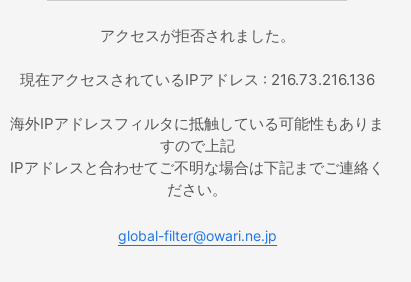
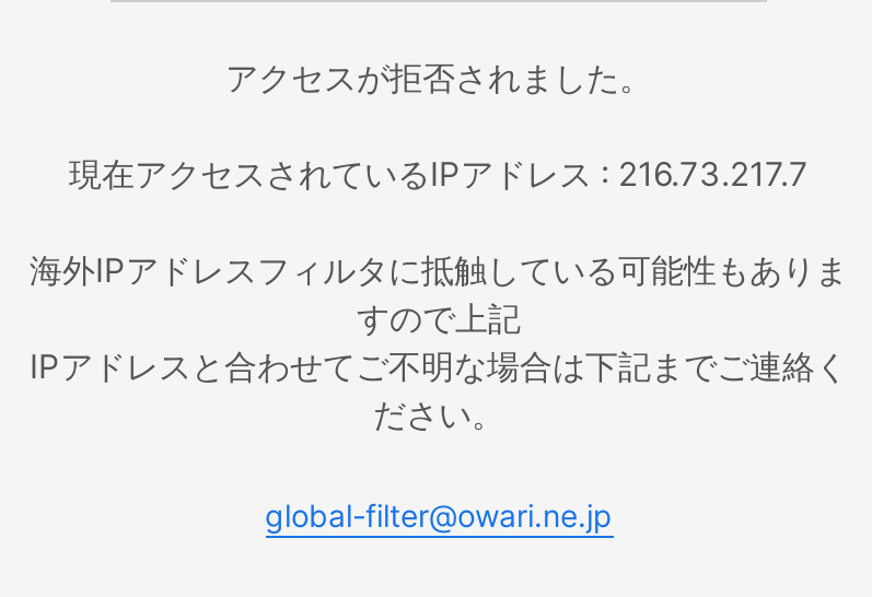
- 現在アクセスされているIPアドレス : 216.73.216.136
+ 現在アクセスされているIPアドレス : 216.73.217.7
